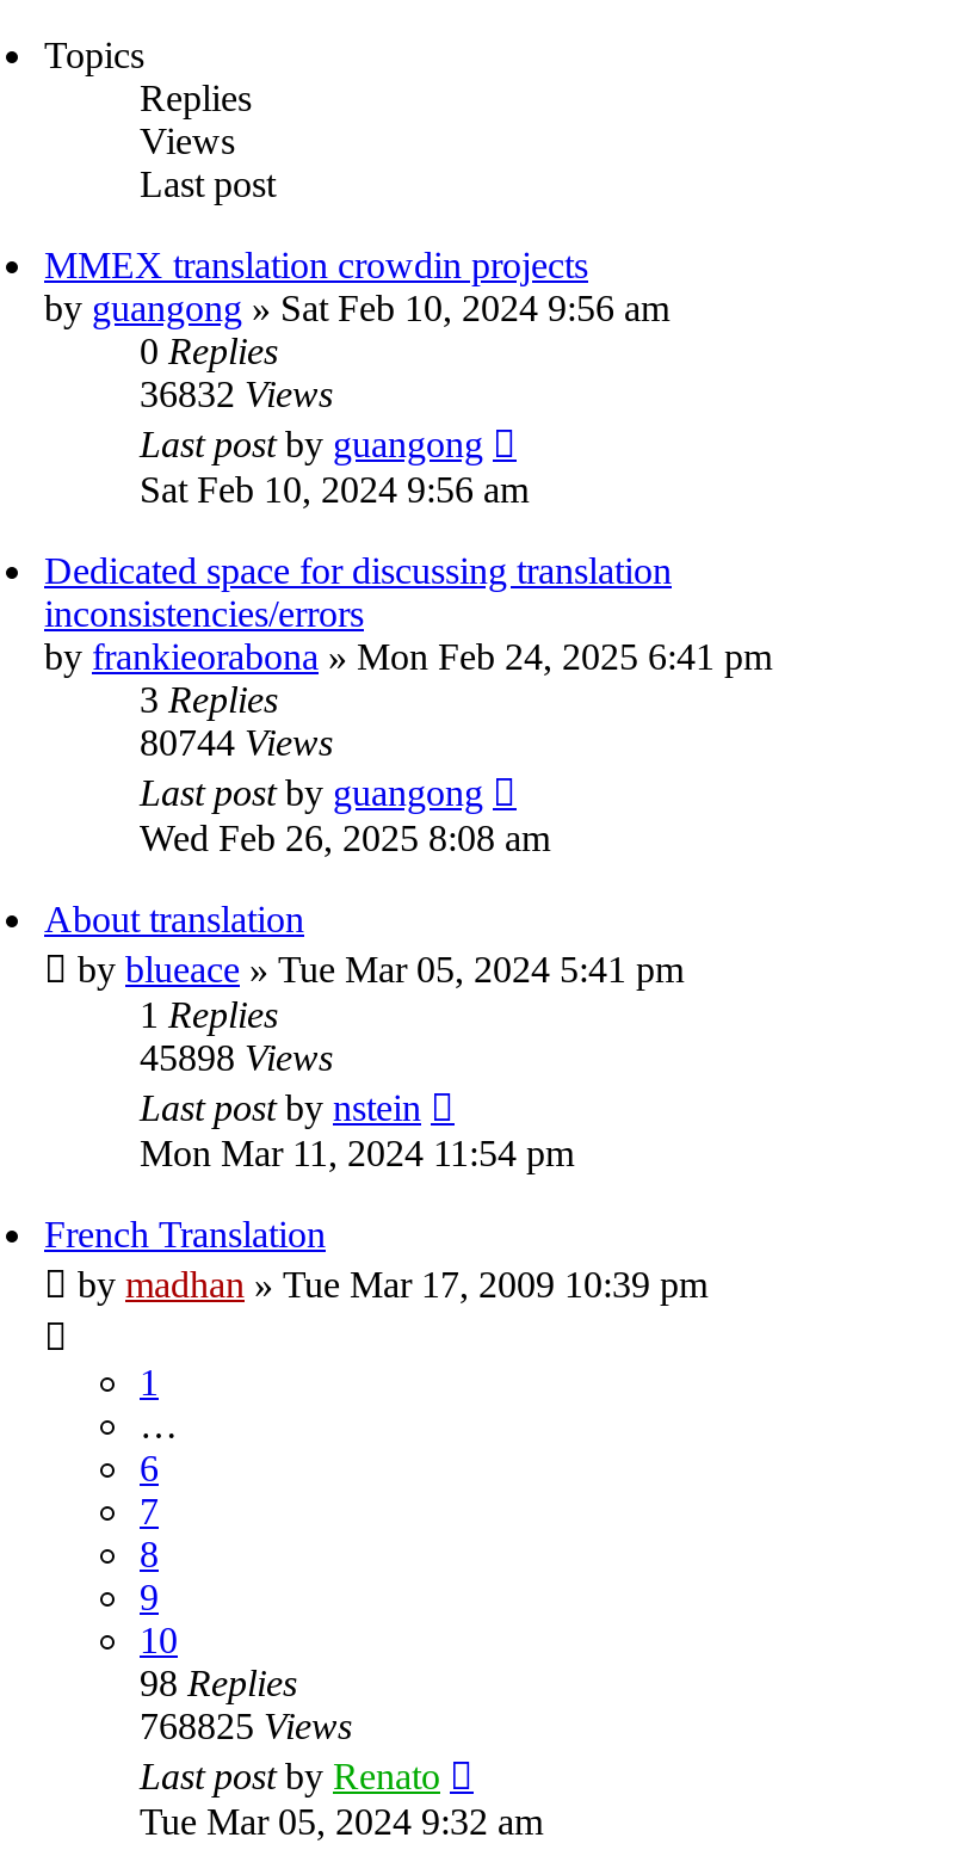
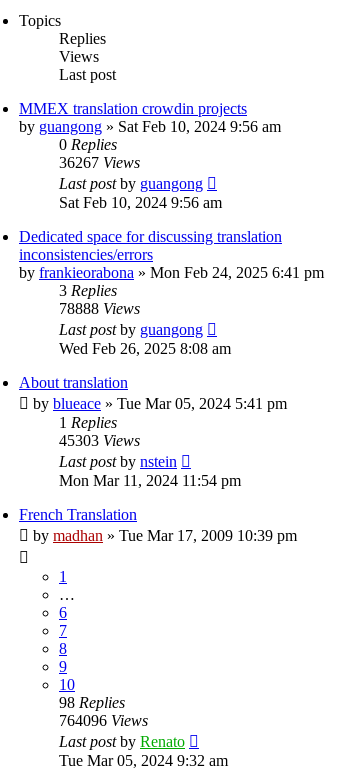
- 36832 Views
+ 36267 Views

- 80744 Views
+ 78888 Views

- 45898 Views
+ 45303 Views

- 768825 Views
+ 764096 Views
